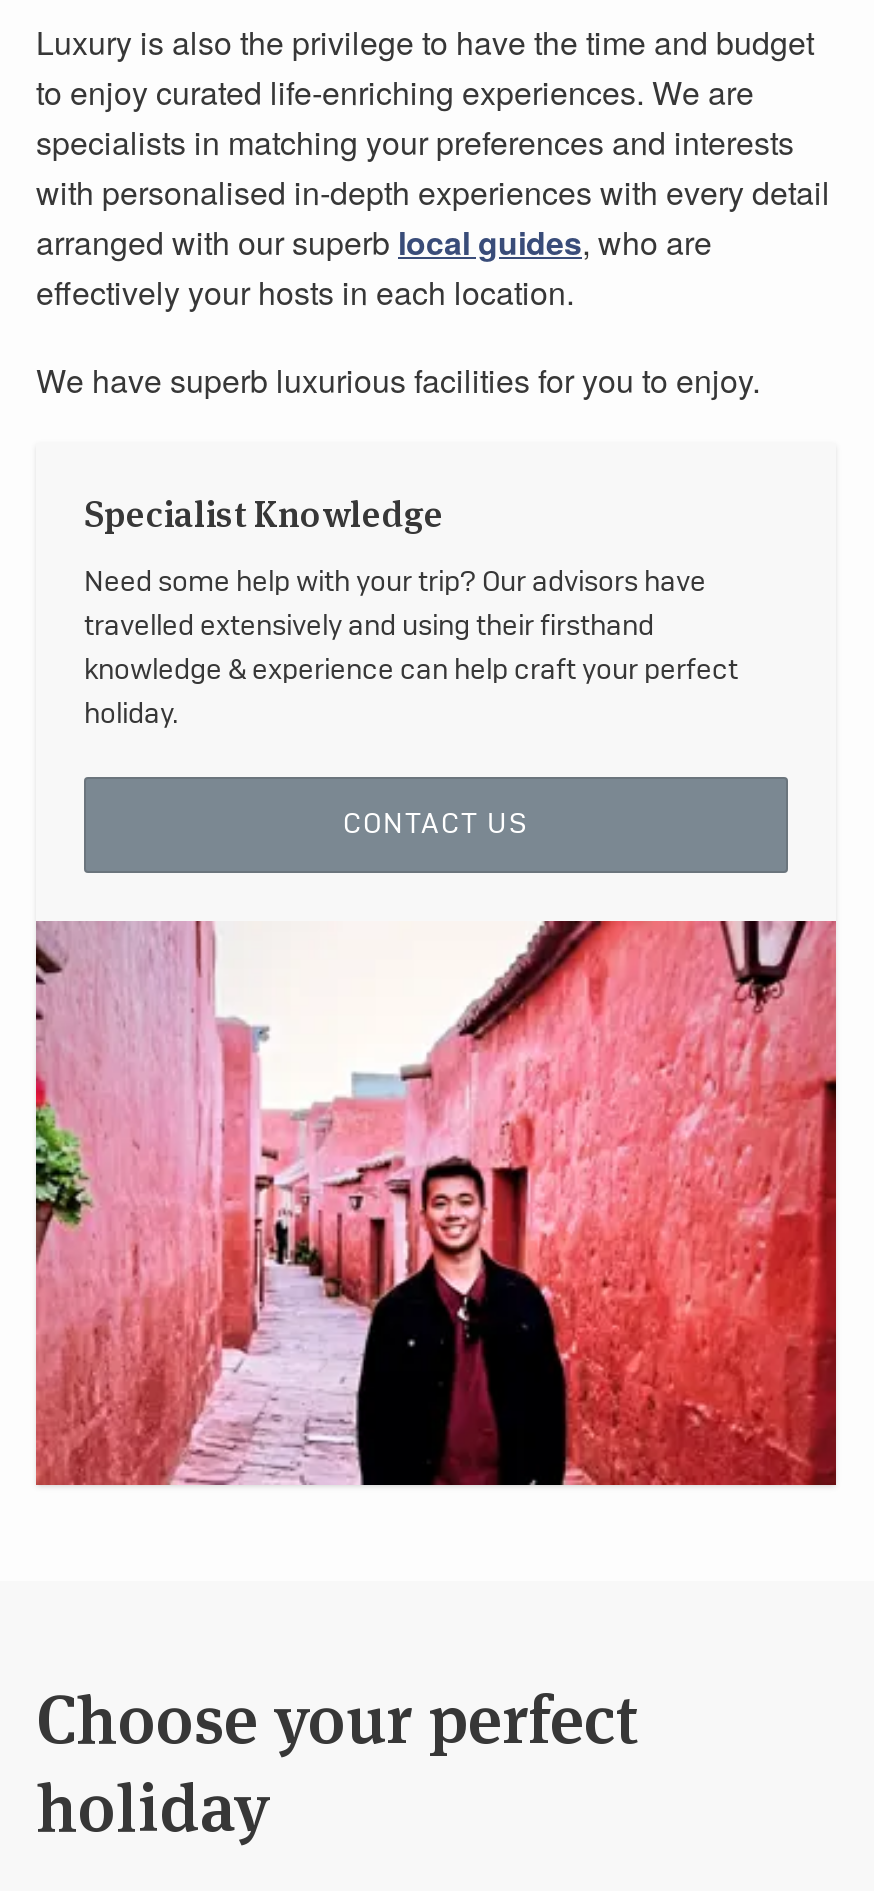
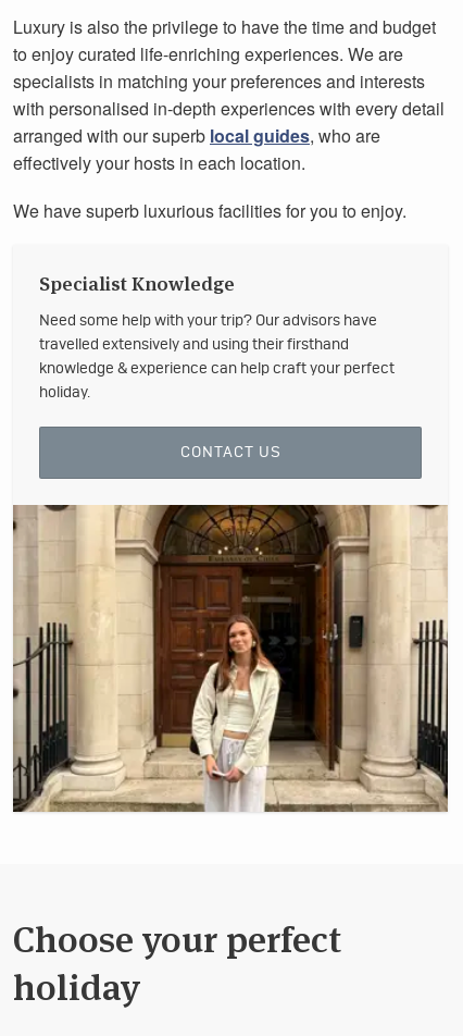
- [image]
+ [image]
